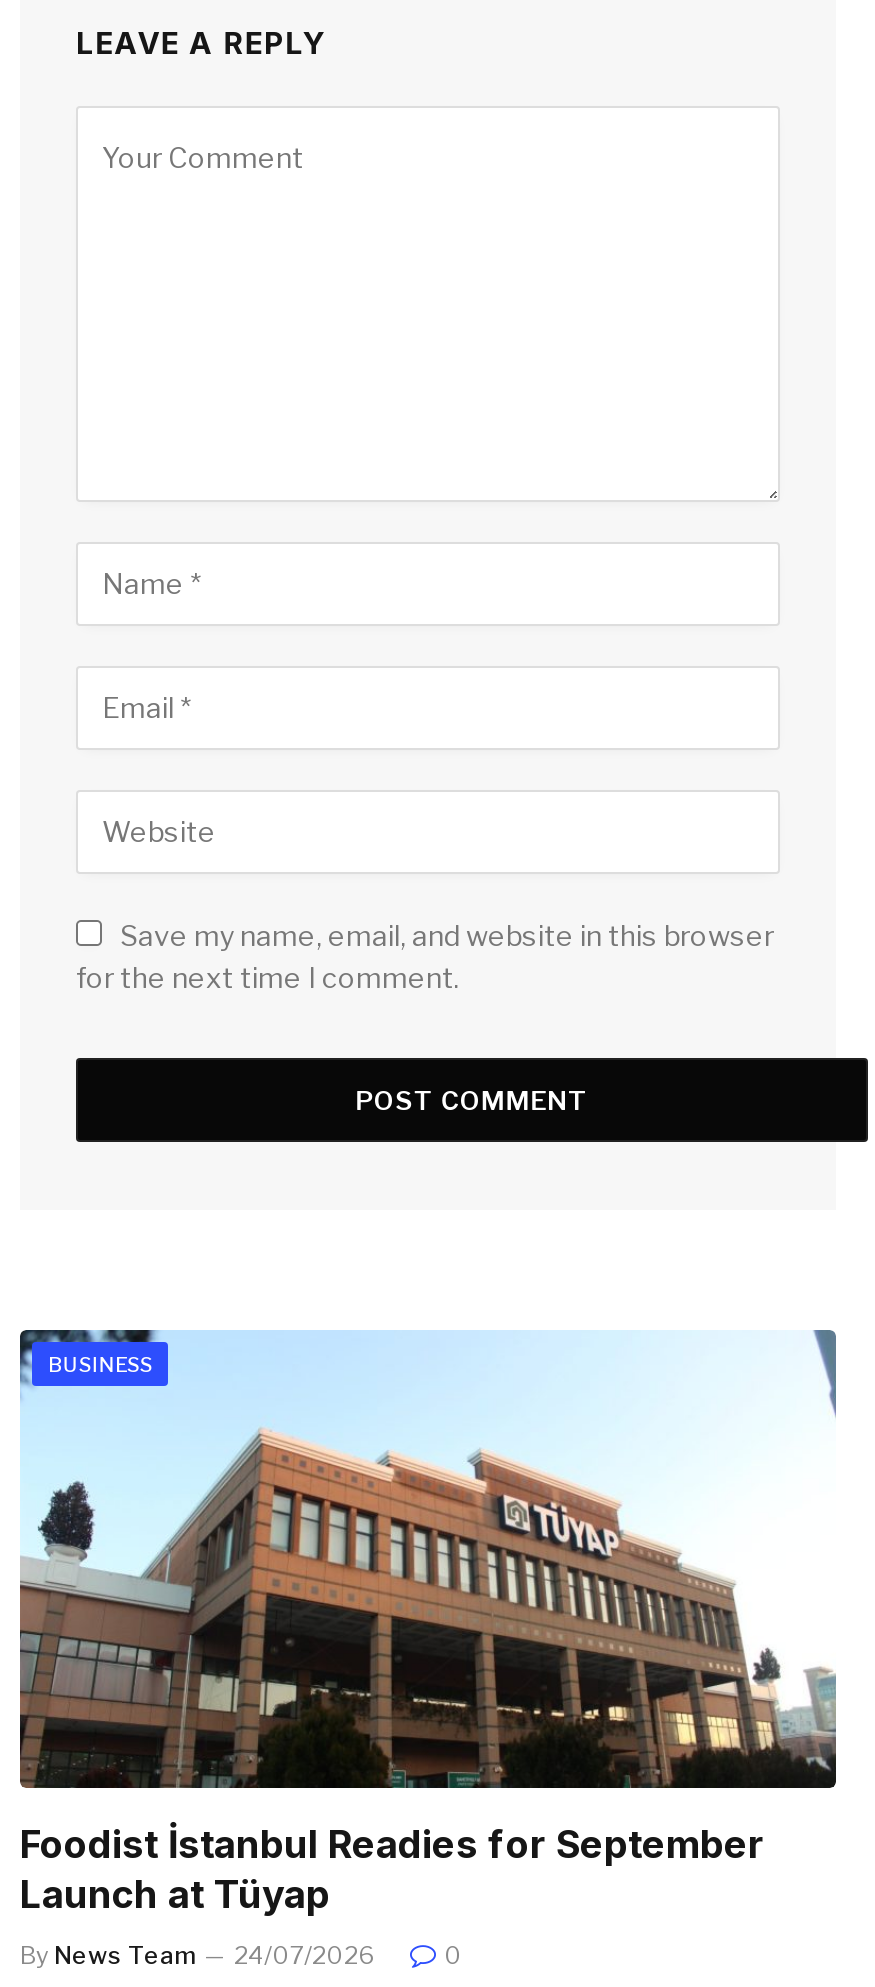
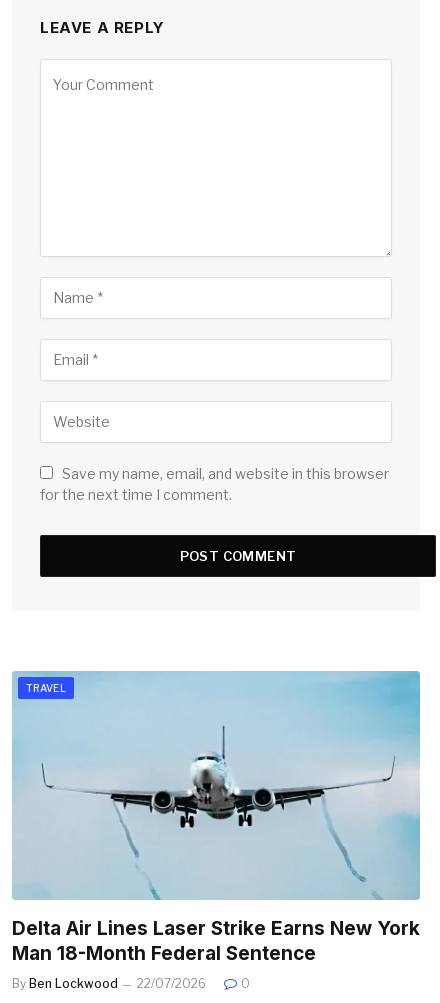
- [image]
- BUSINESS
+ [image]
+ TRAVEL

- Foodist İstanbul Readies for September
- Launch at Tüyap
+ Delta Air Lines Laser Strike Earns New York
+ Man 18-Month Federal Sentence

- By News Team
- 24/07/2026
+ By Ben Lockwood
+ 22/07/2026
